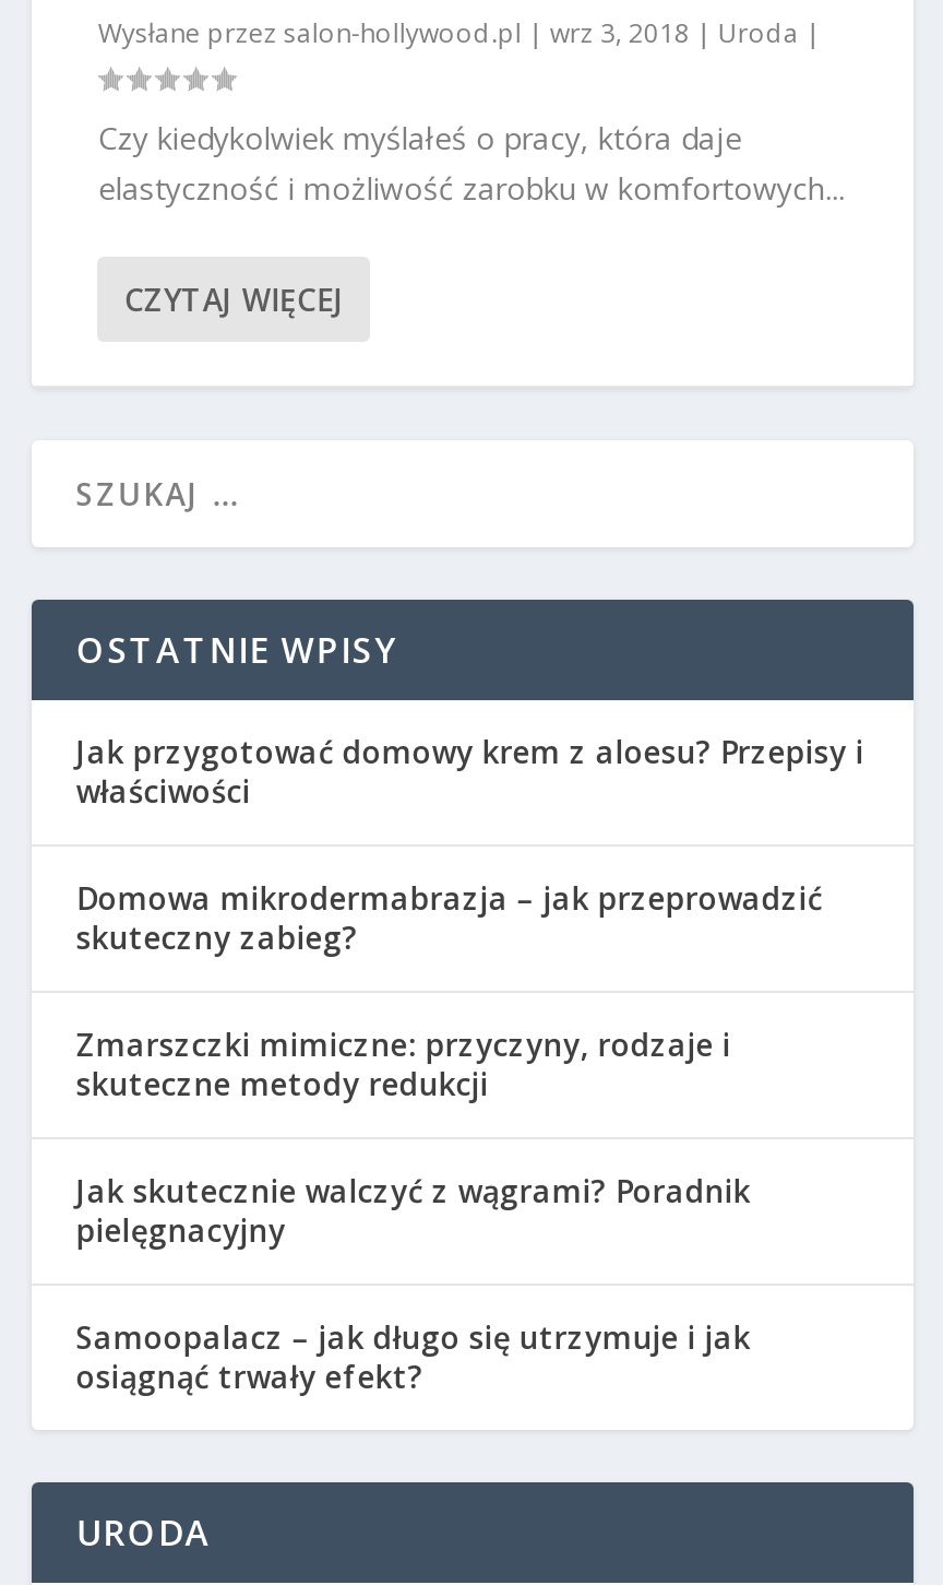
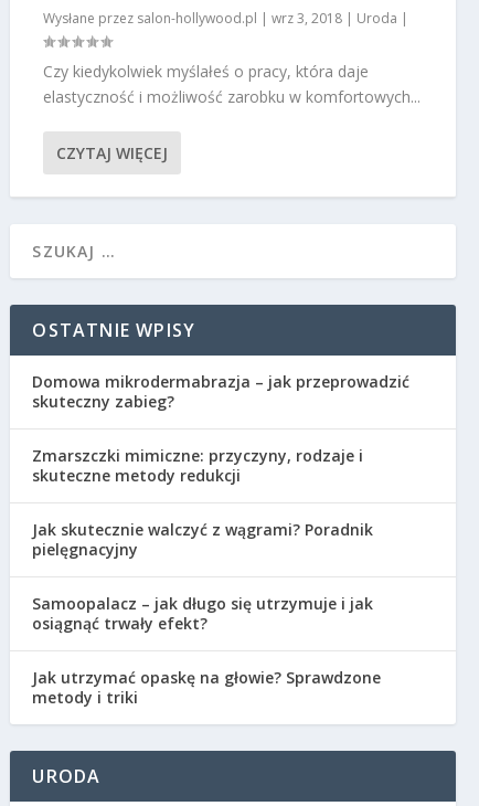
- Jak przygotować domowy krem z aloesu? Przepisy i
- właściwości

moved up: Domowa mikrodermabrazja – jak przeprowadzić | skuteczny zabieg? | Zmarszczki mimiczne: przyczyny, rodzaje i | skuteczne metody redukcji | Jak skutecznie walczyć z wągrami? Poradnik | pielęgnacyjny | Samoopalacz – jak długo się utrzymuje i jak | osiągnąć trwały efekt?

+ Jak utrzymać opaskę na głowie? Sprawdzone
+ metody i triki
